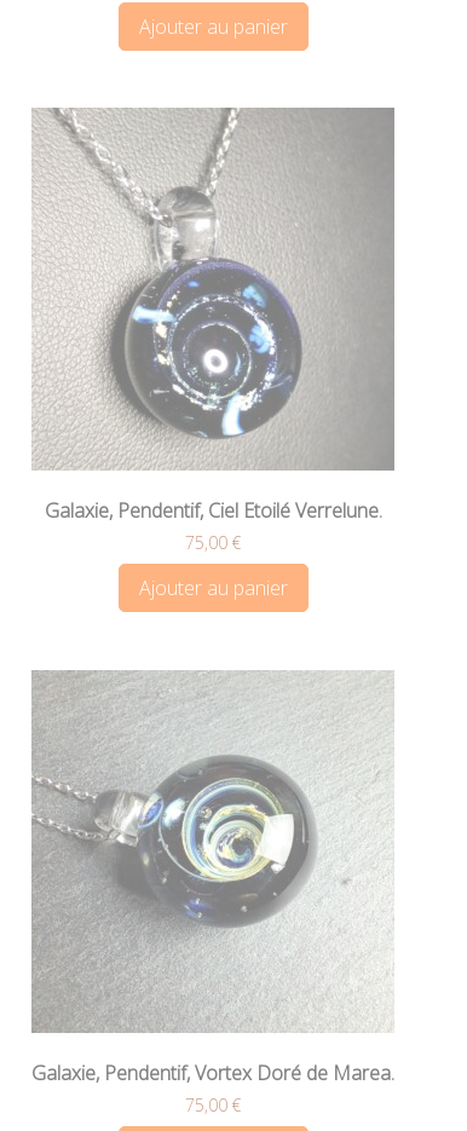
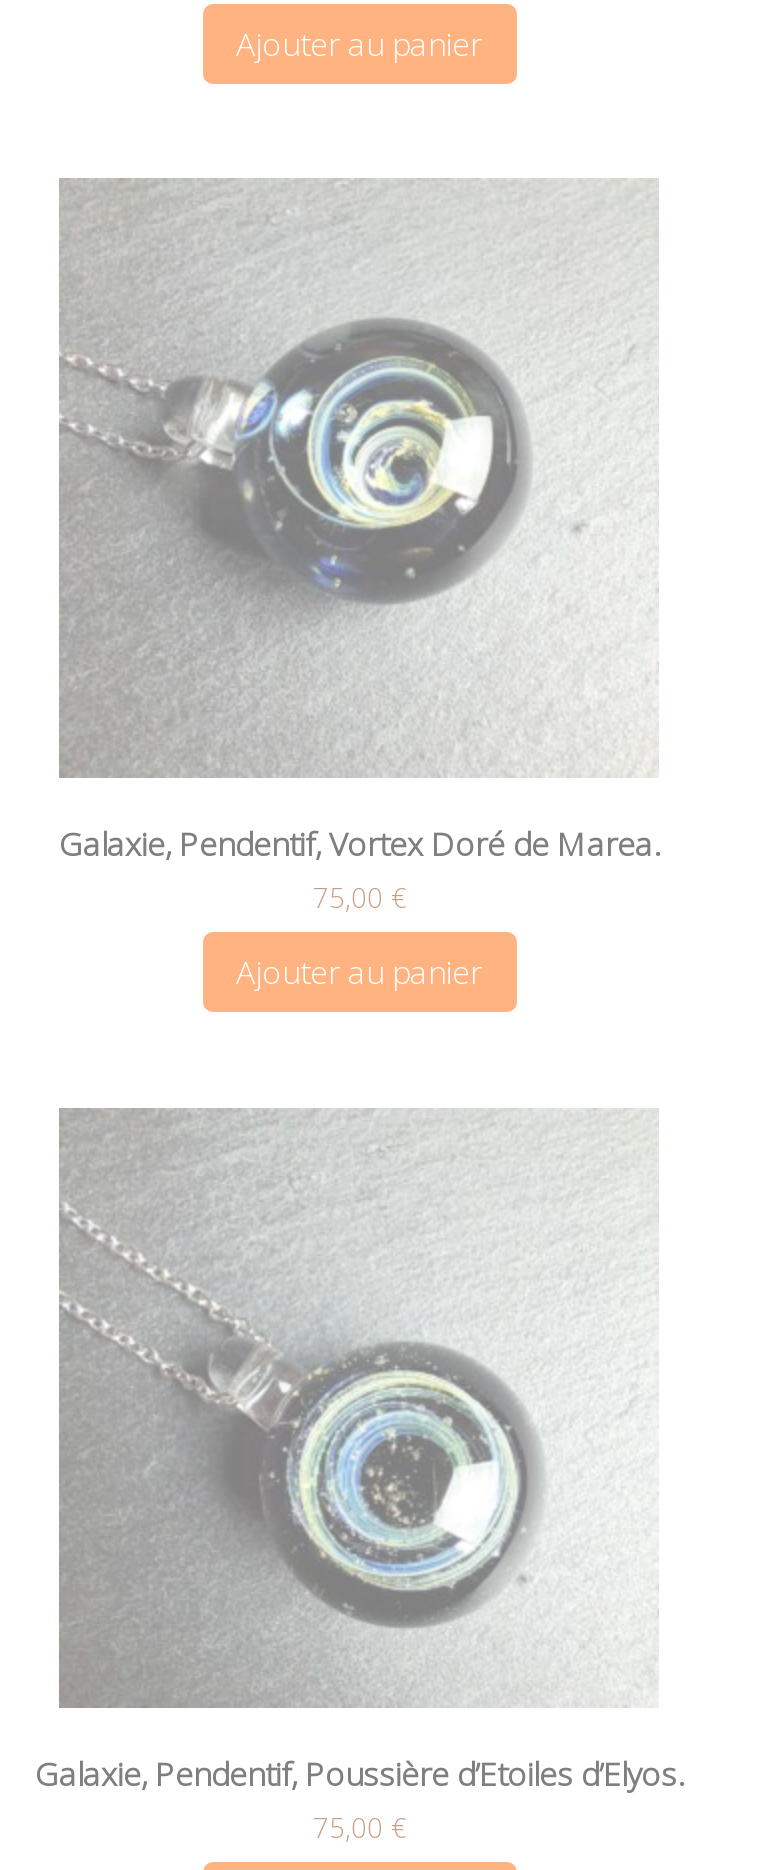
- [image]
+ [image]

- Galaxie, Pendentif, Ciel Etoilé Verrelune.

+ Galaxie, Pendentif, Poussière d’Etoiles d’Elyos.

- [image]
+ [image]

moved up: Galaxie, Pendentif, Vortex Doré de Marea.
